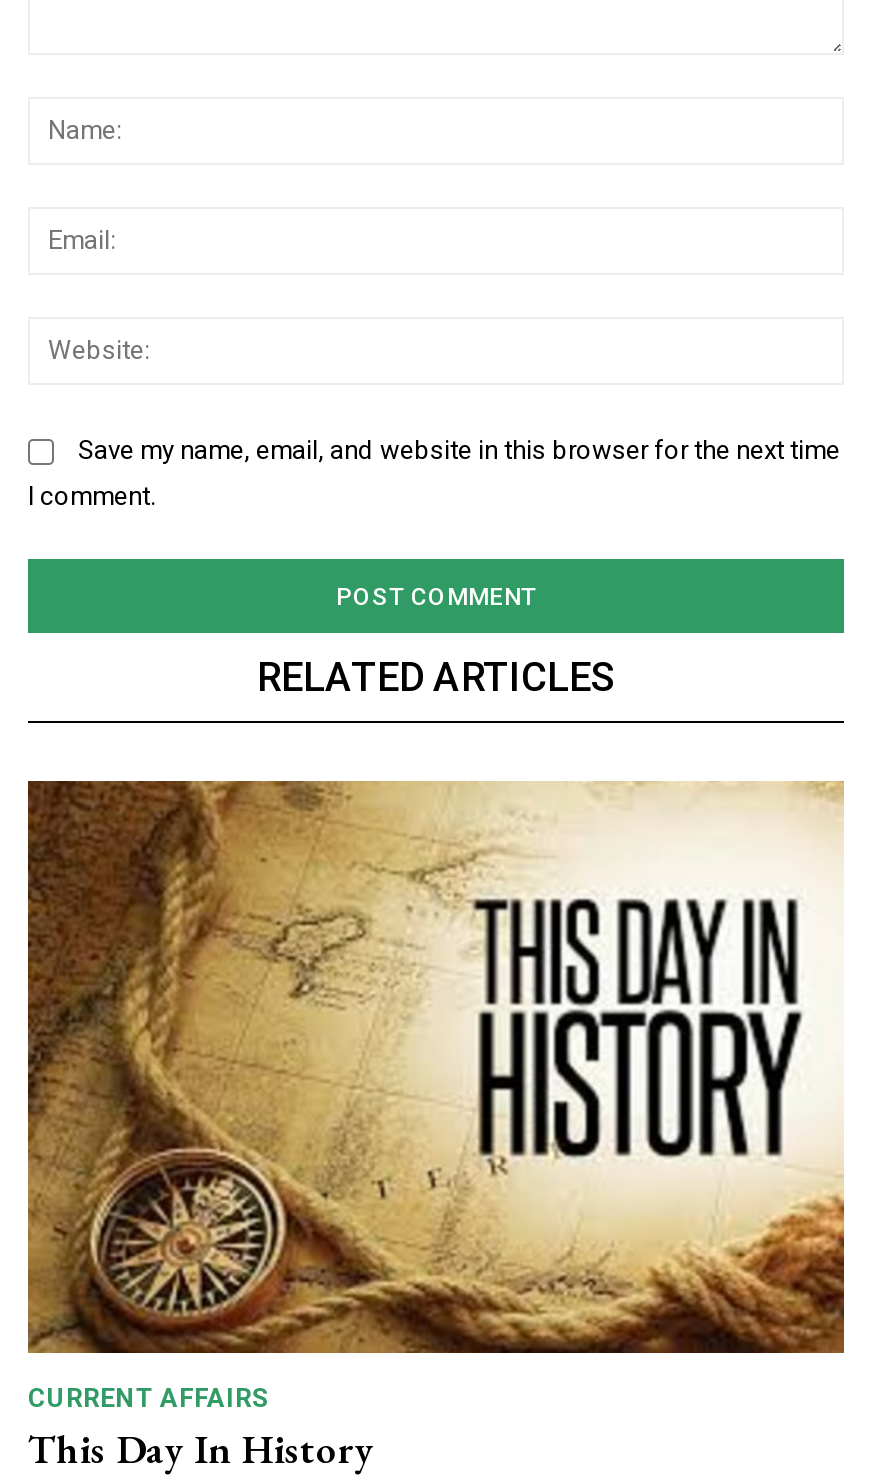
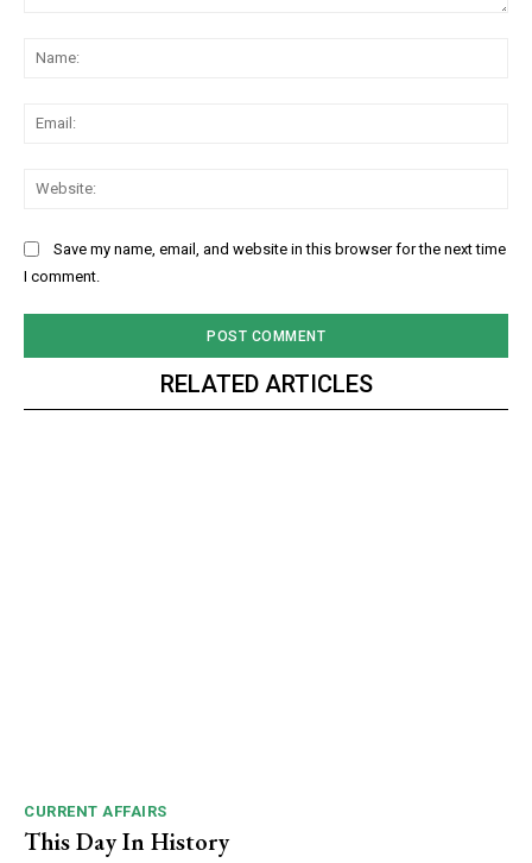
- [image]
